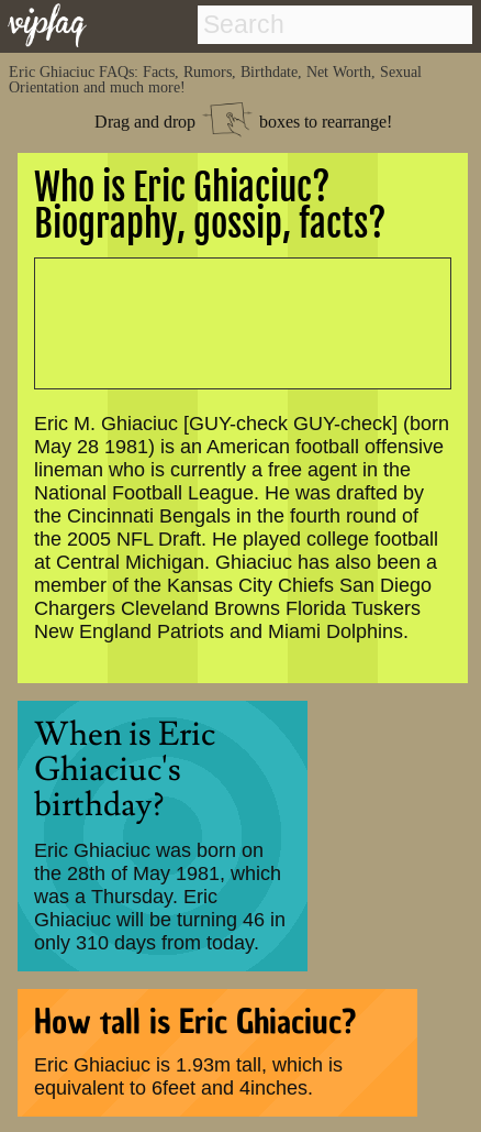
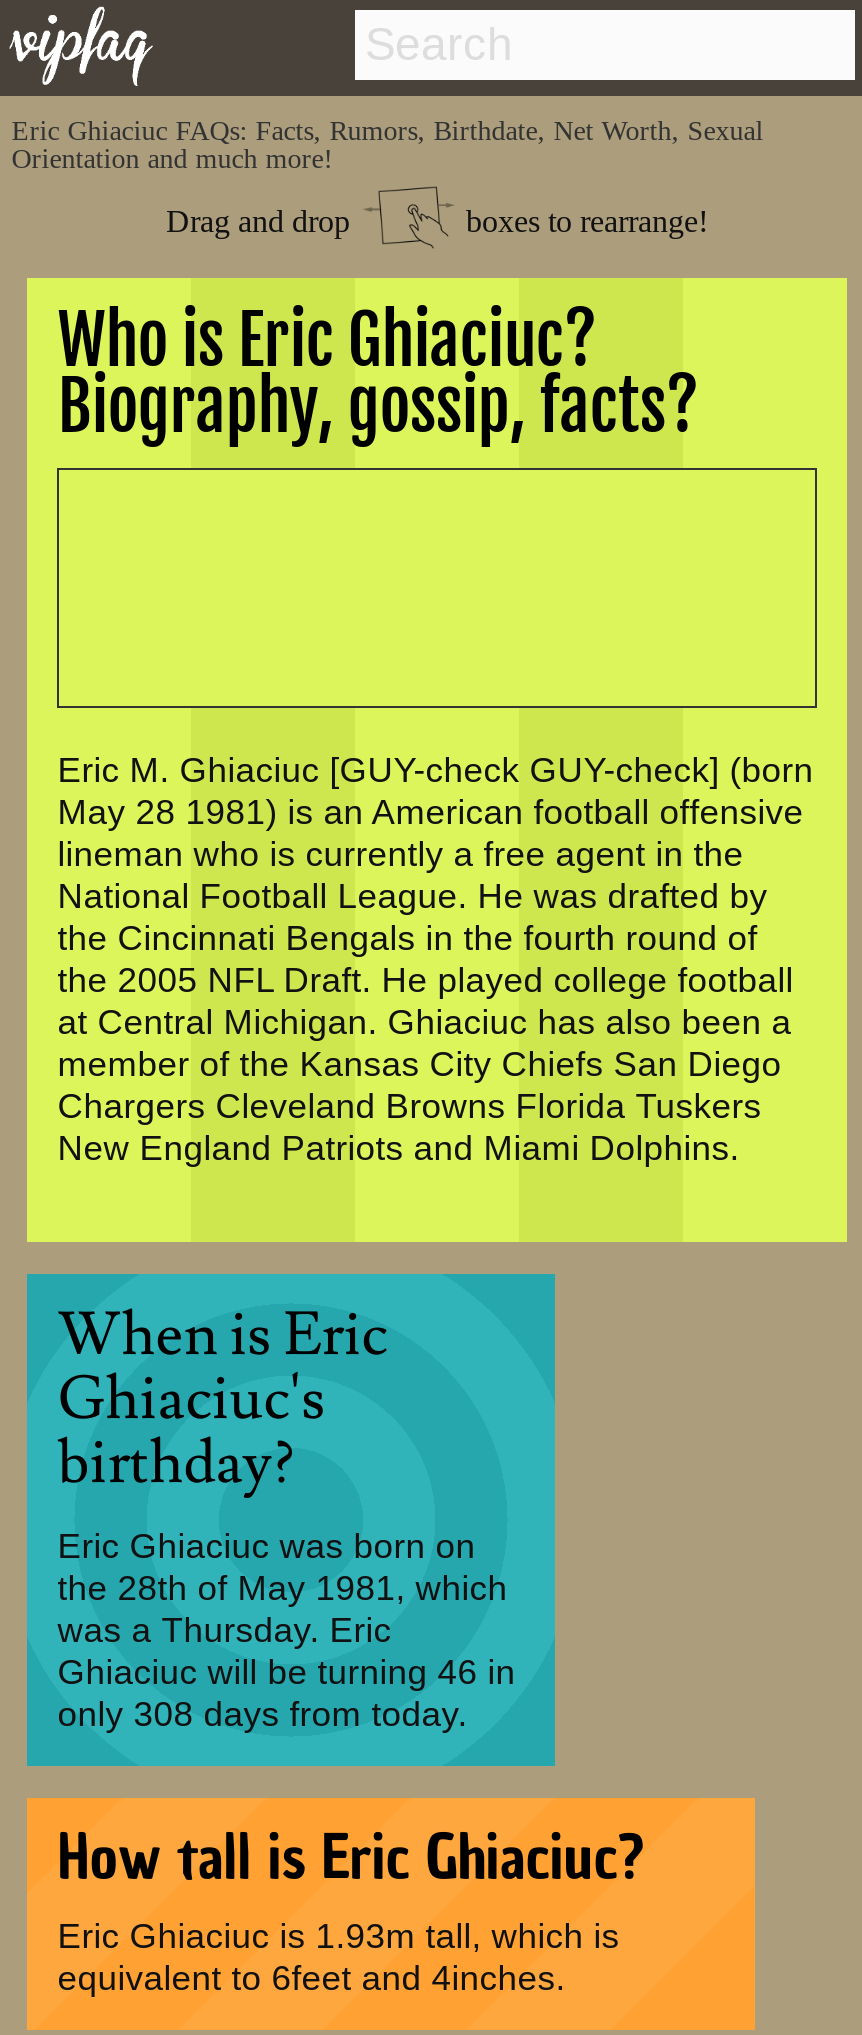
- only 310 days from today.
+ only 308 days from today.
